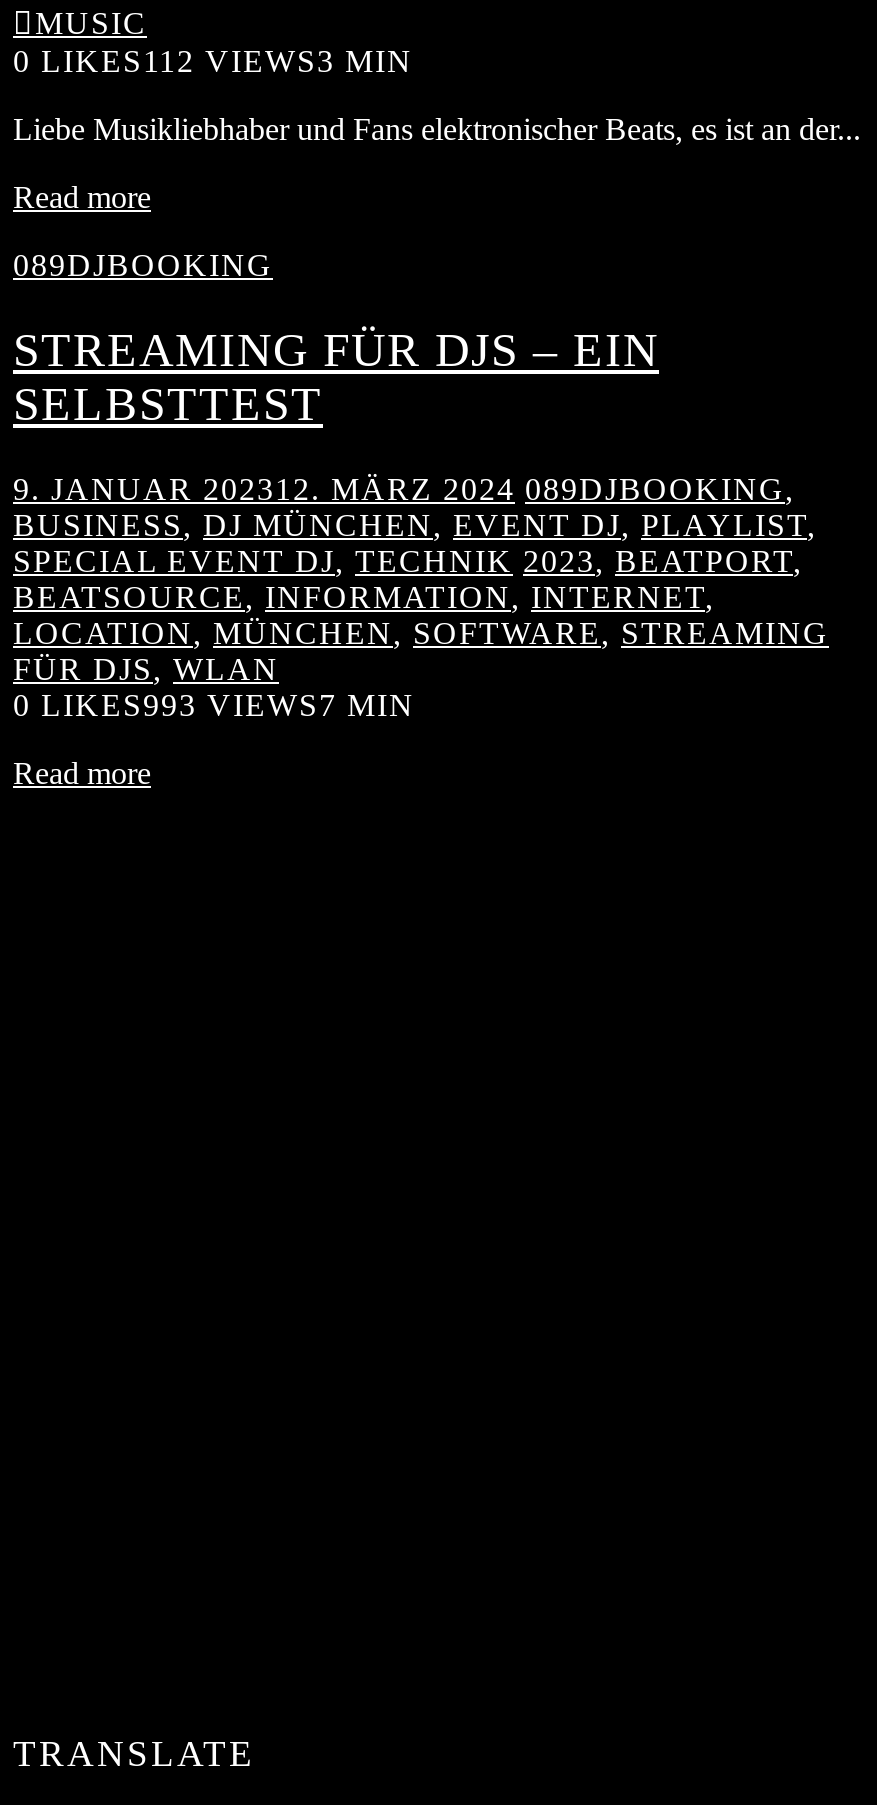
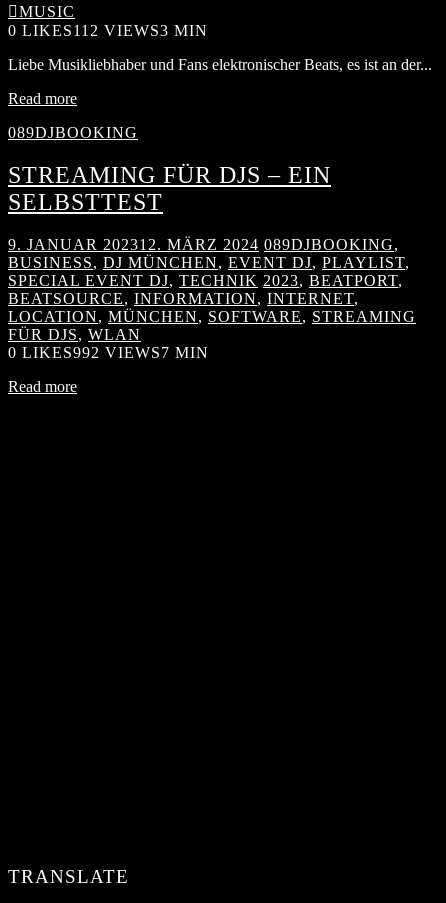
- 0 LIKES993 VIEWS 7 MIN
+ 0 LIKES992 VIEWS 7 MIN
